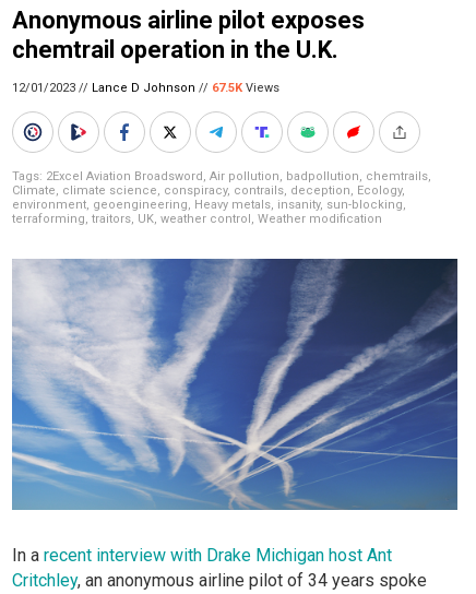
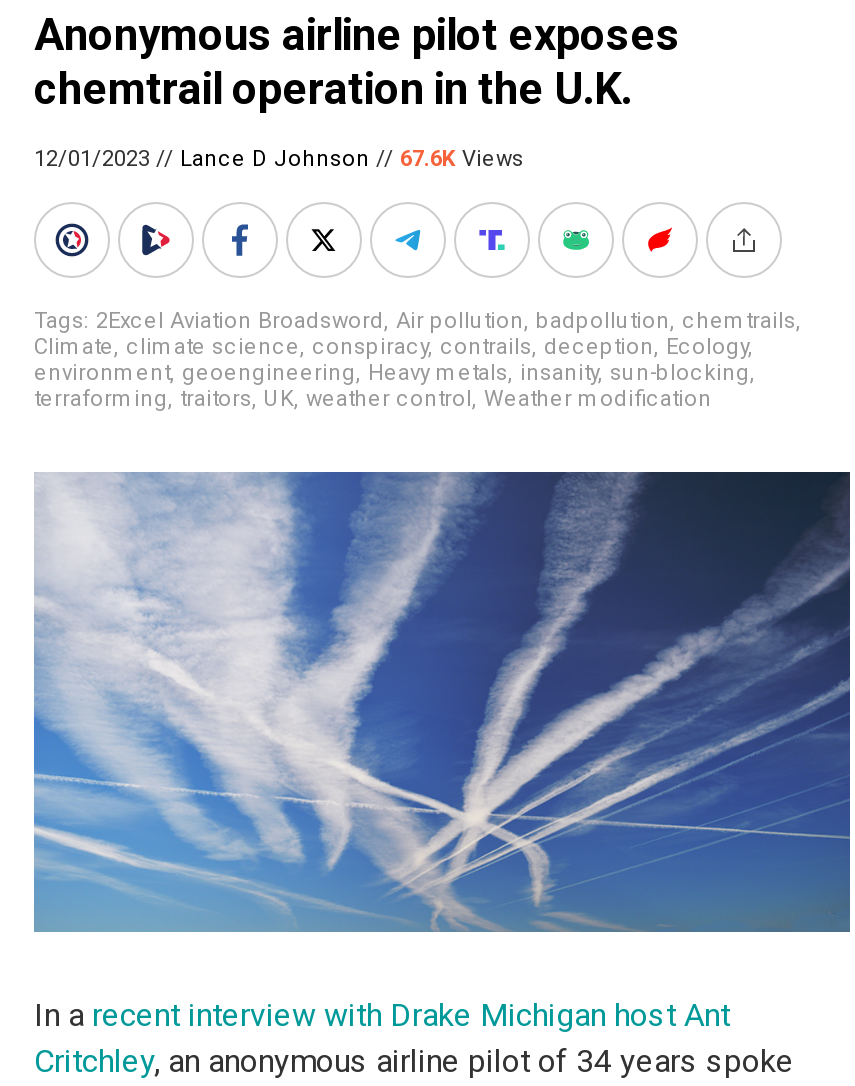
- 12/01/2023 // Lance D Johnson // 67.5K Views
+ 12/01/2023 // Lance D Johnson // 67.6K Views
